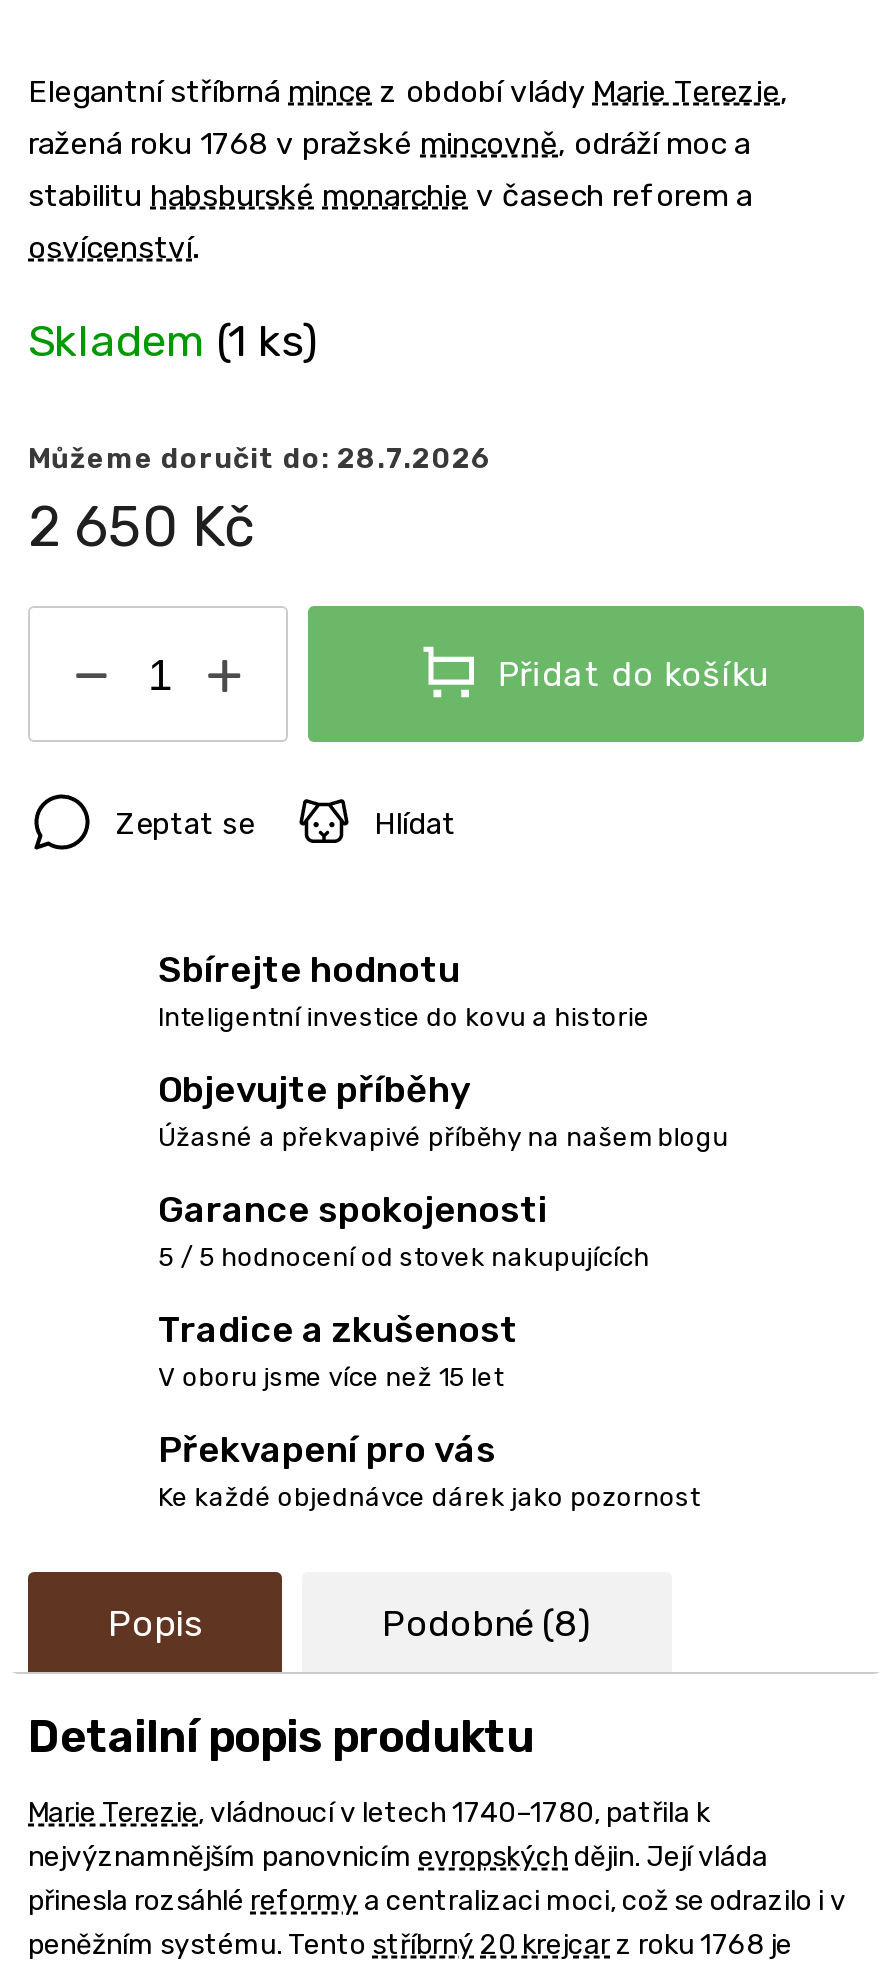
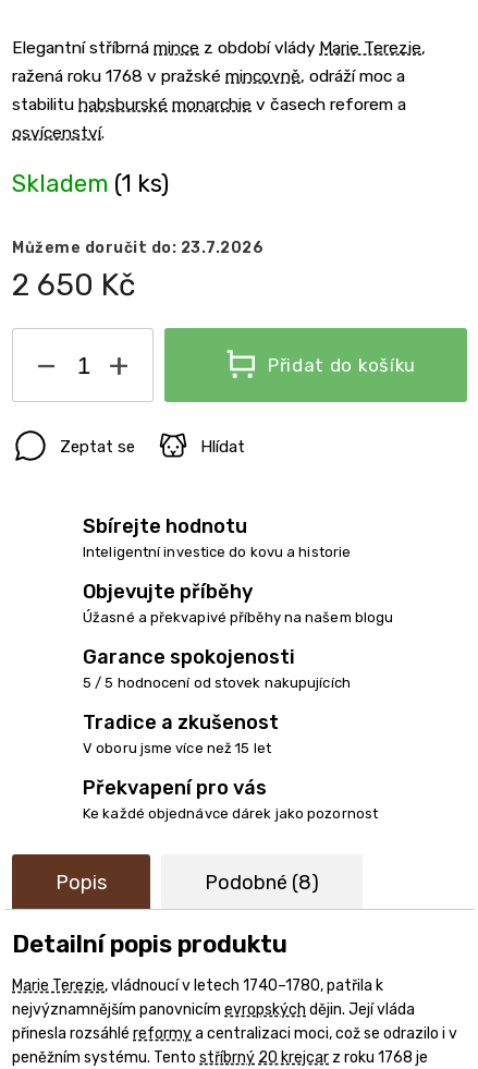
- Můžeme doručit do: 28.7.2026
+ Můžeme doručit do: 23.7.2026
